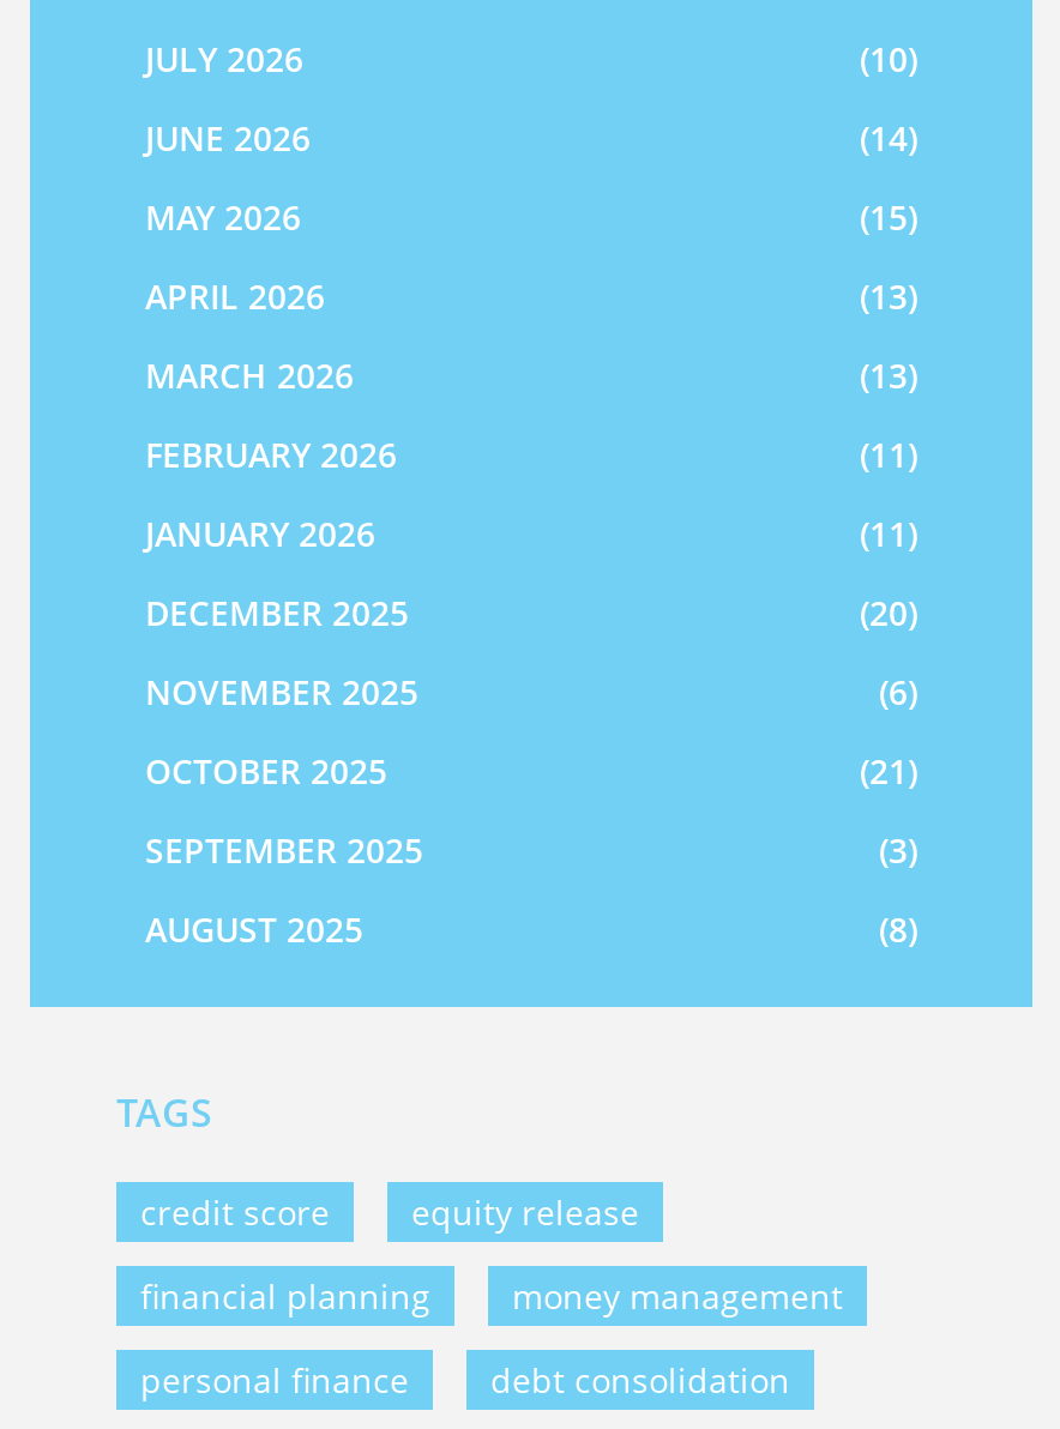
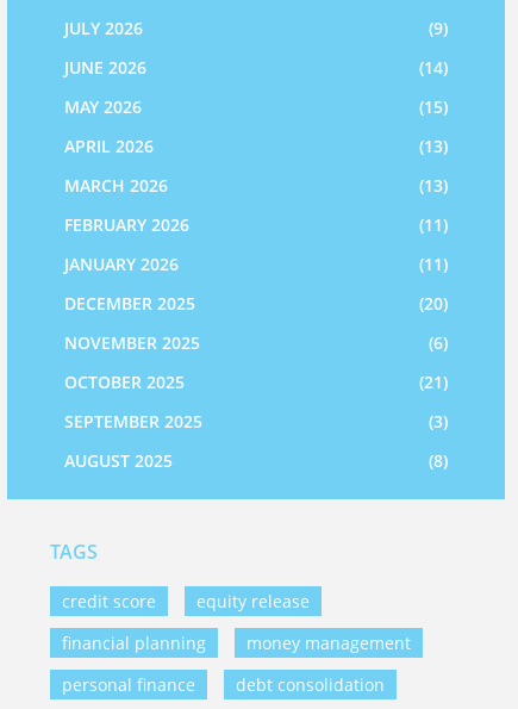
- (10)
+ (9)
